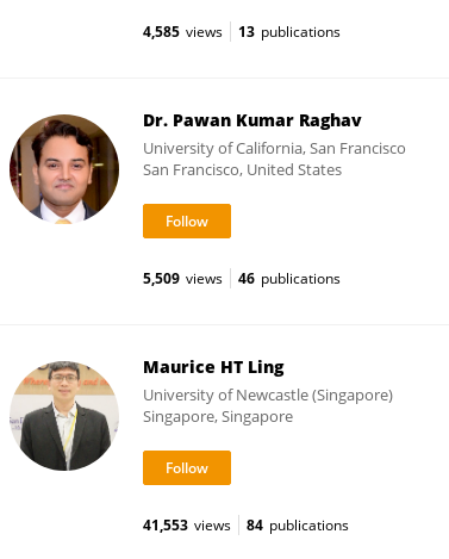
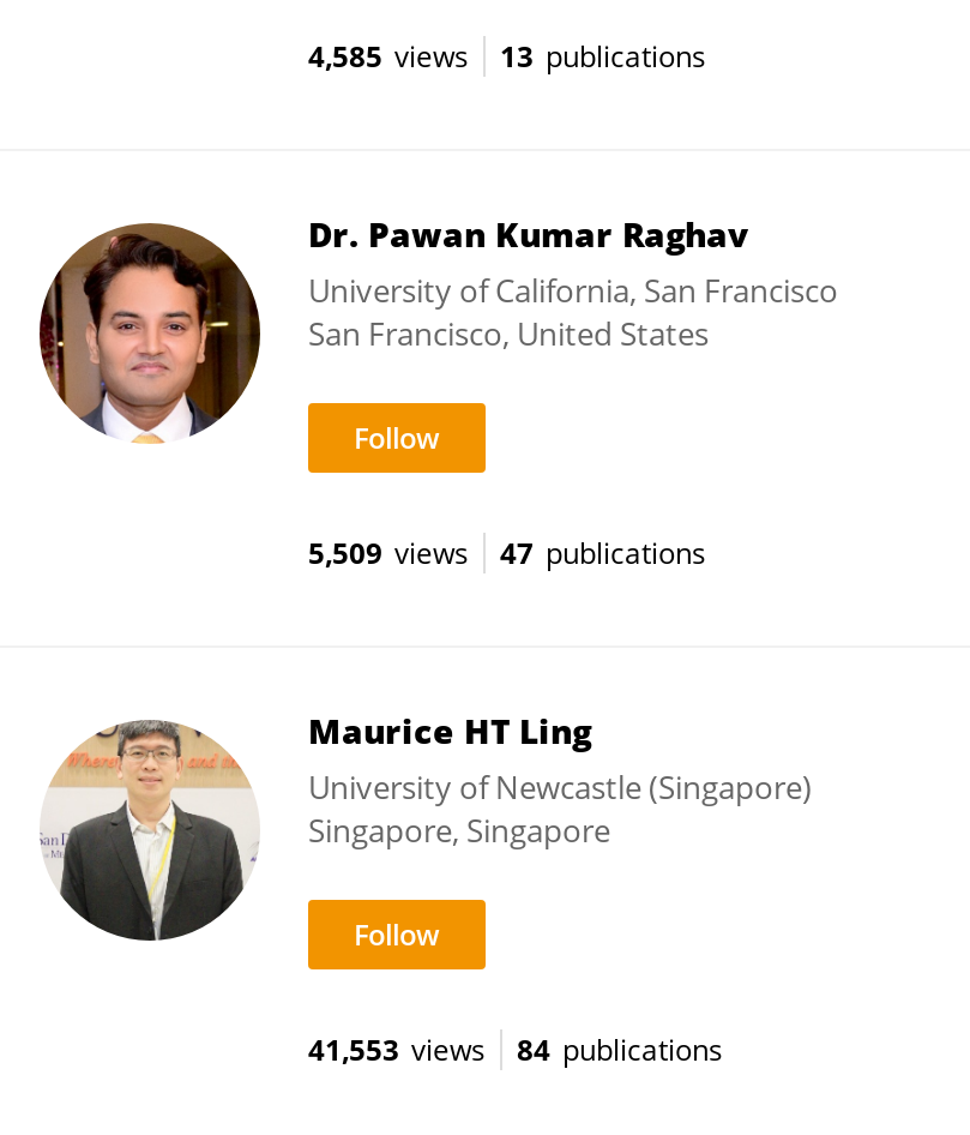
- 46 publications
+ 47 publications
